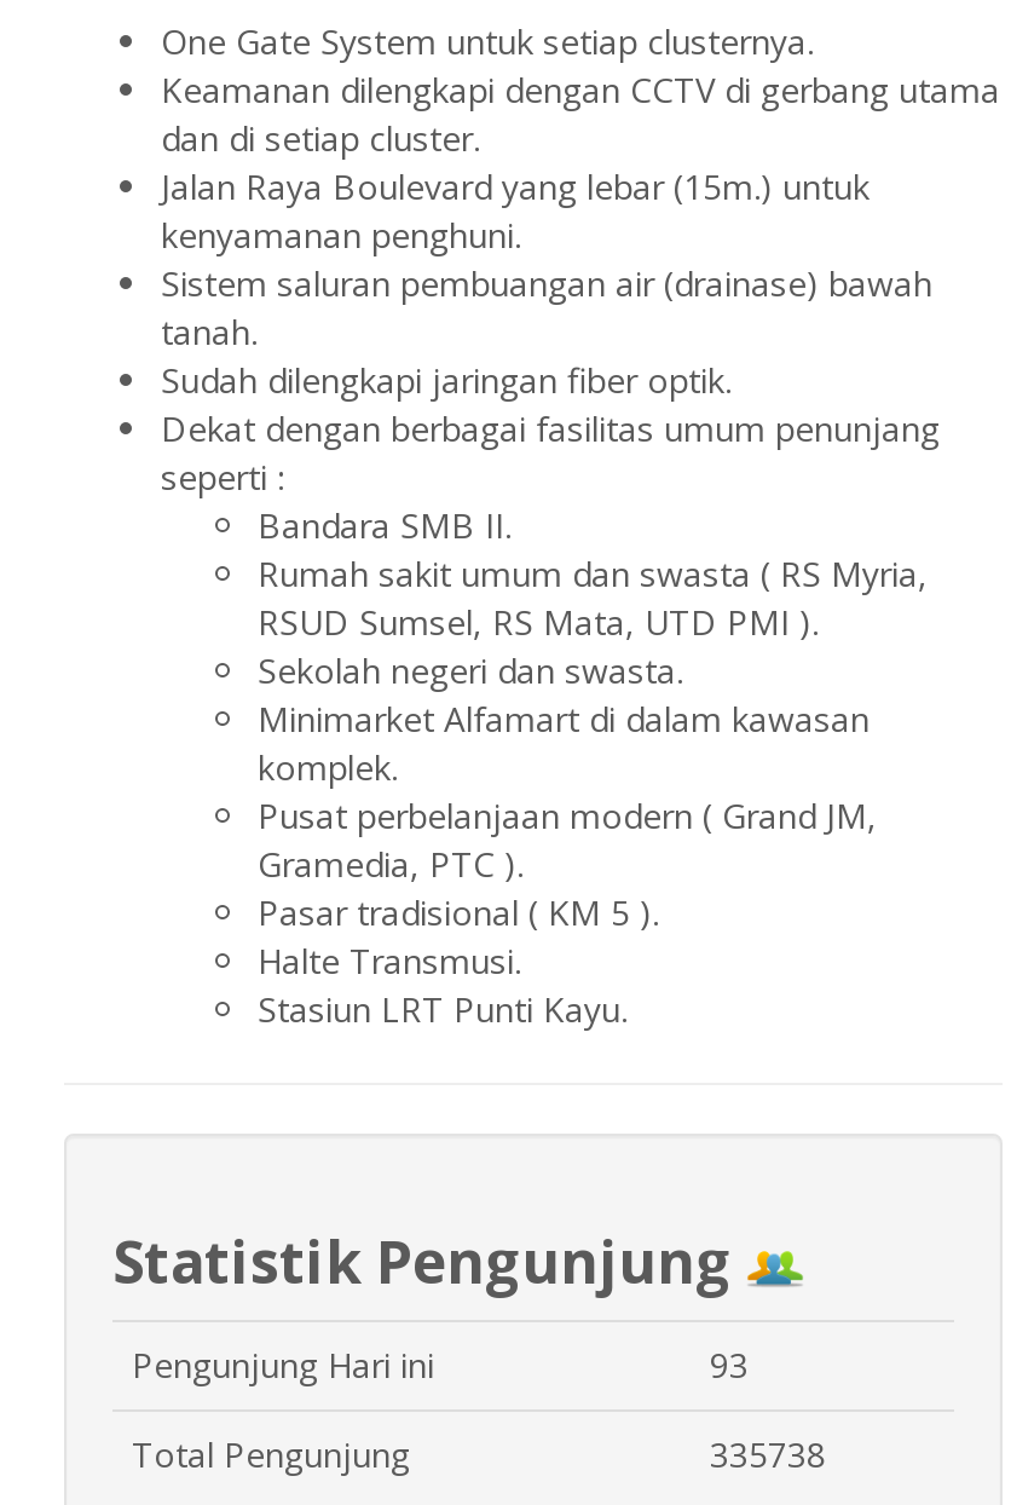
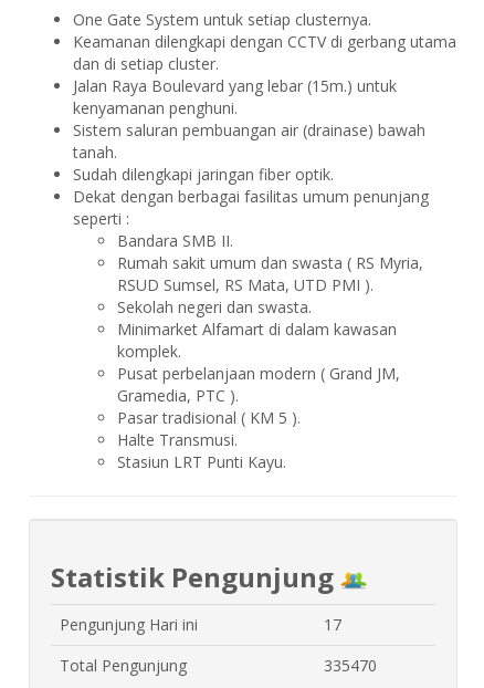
- 93
+ 17

- 335738
+ 335470
